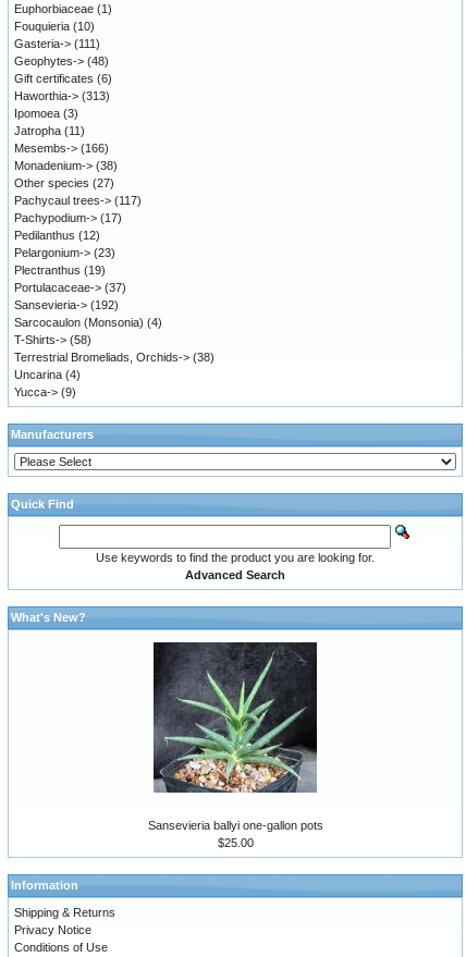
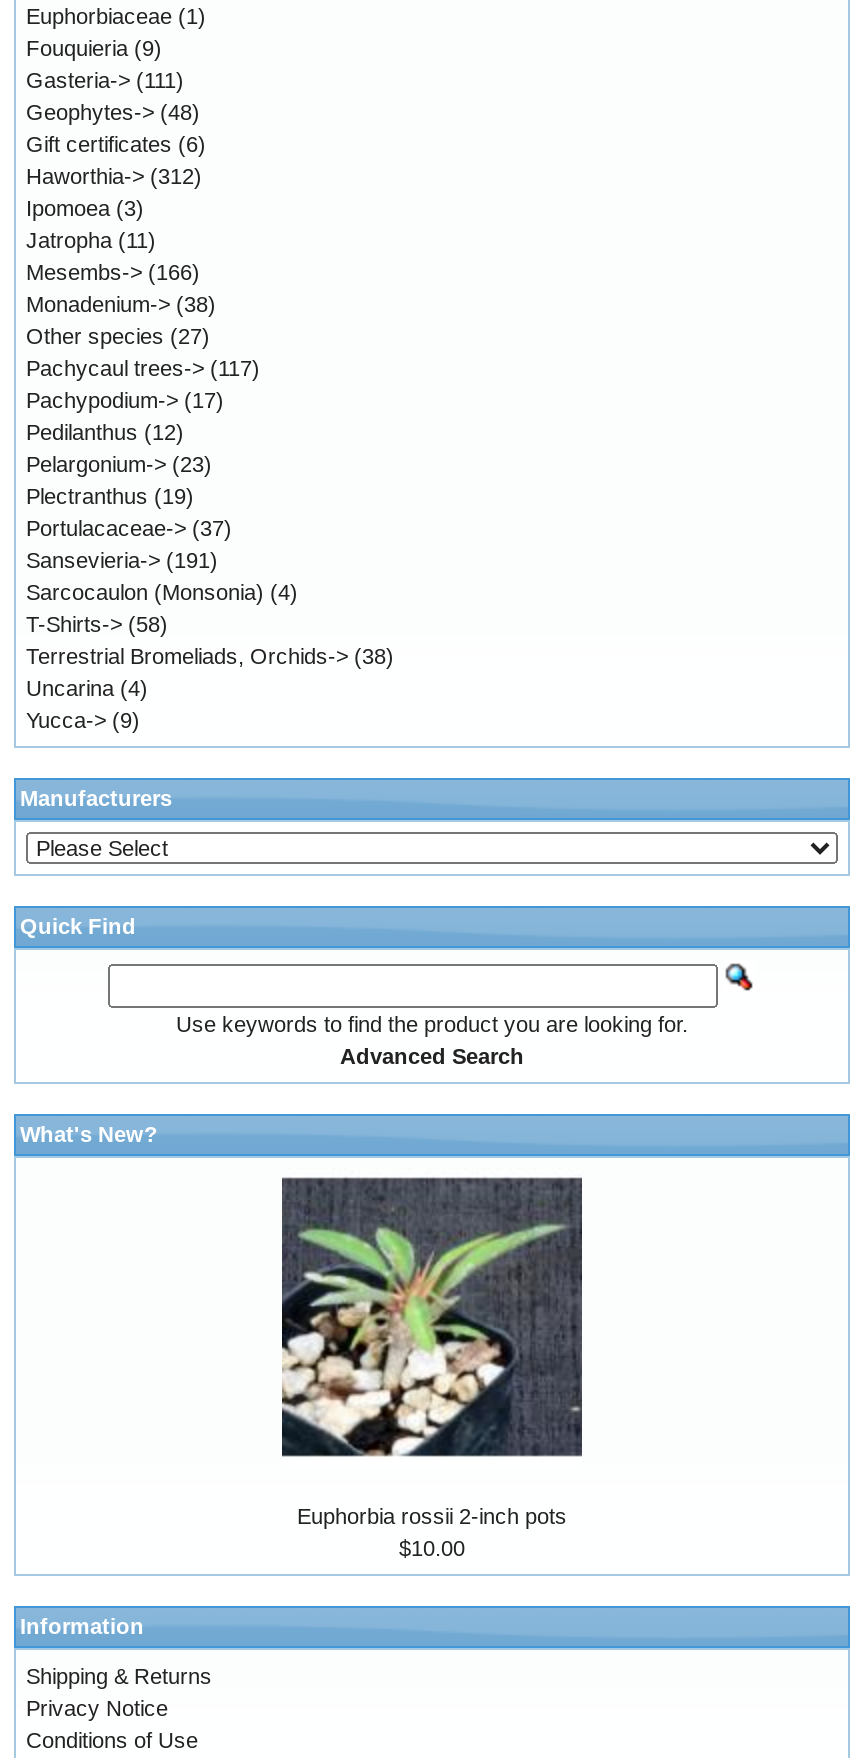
- Fouquieria (10)
+ Fouquieria (9)

- Haworthia-> (313)
+ Haworthia-> (312)

- Sansevieria-> (192)
+ Sansevieria-> (191)

- [image]
- Sansevieria ballyi one-gallon pots
+ [image]
+ Euphorbia rossii 2-inch pots

- $25.00
+ $10.00
